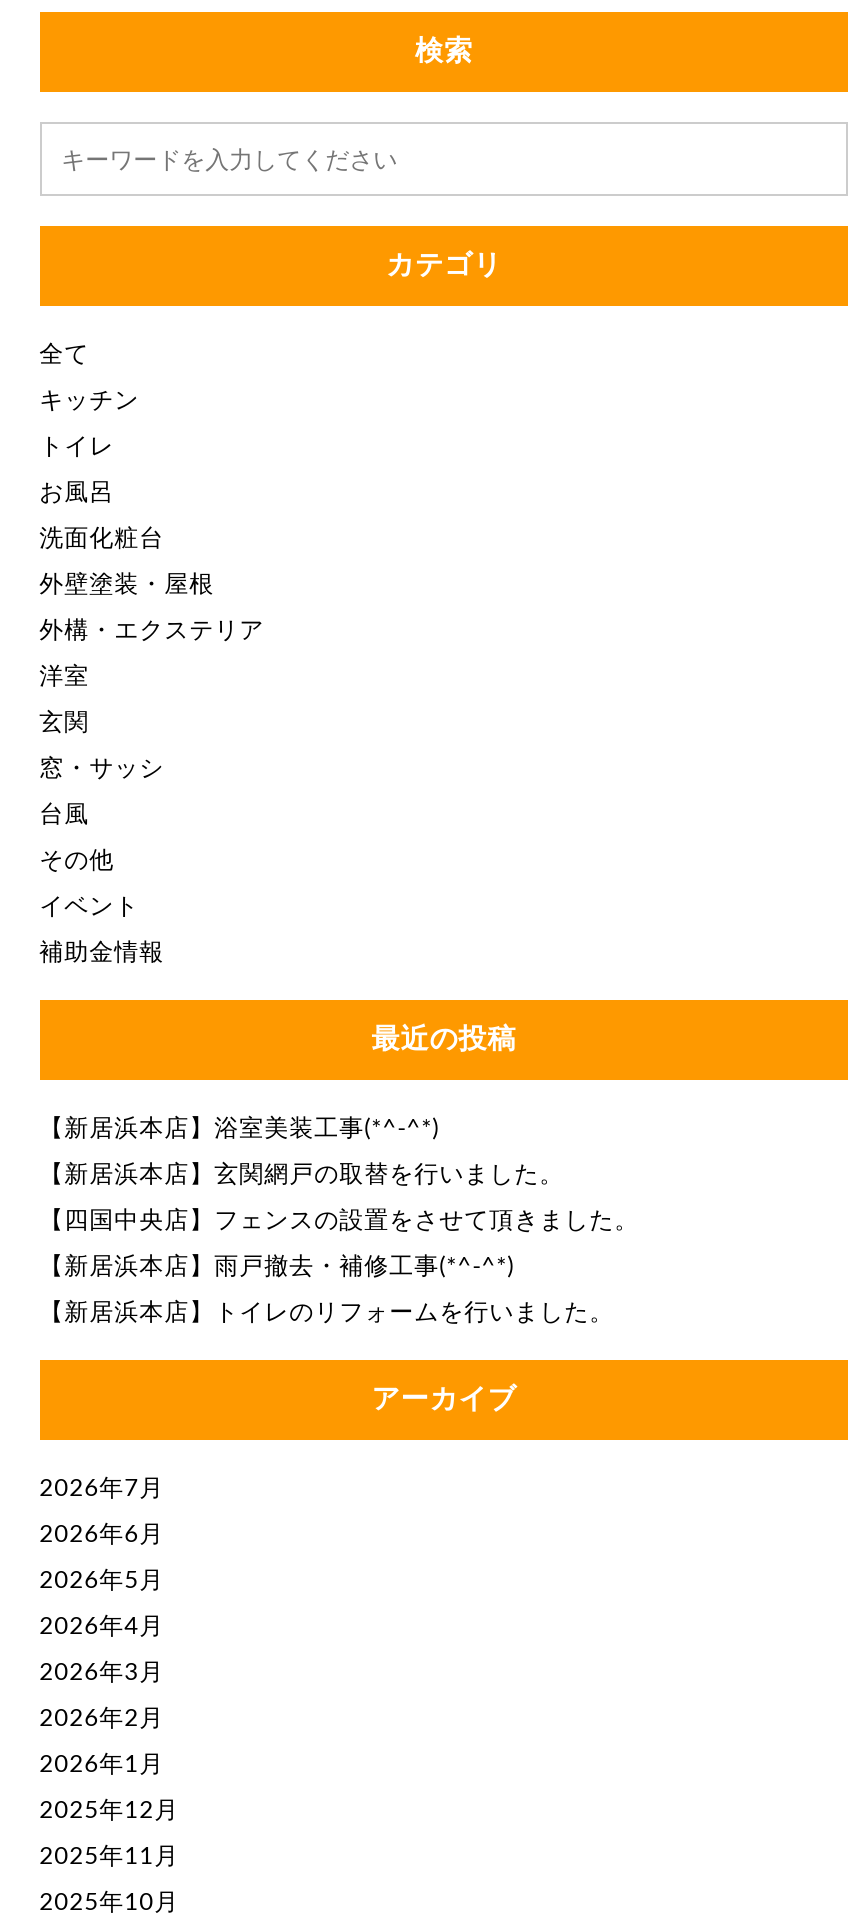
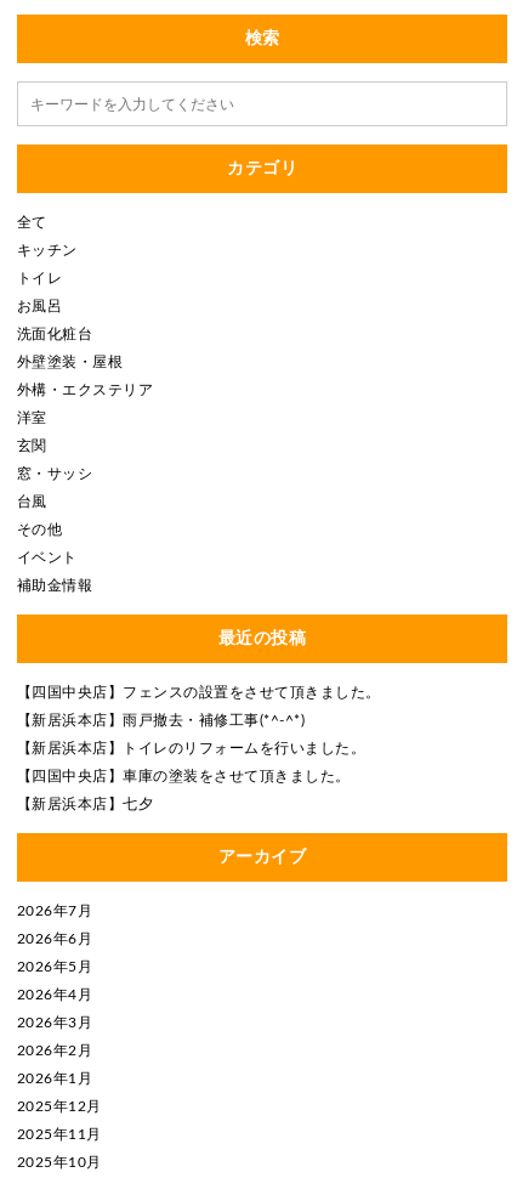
- 【新居浜本店】浴室美装工事(*^-^*)
- 【新居浜本店】玄関網戸の取替を行いました。

moved up: 【四国中央店】フェンスの設置をさせて頂きました。 | 【新居浜本店】雨戸撤去・補修工事(*^-^*) | 【新居浜本店】トイレのリフォームを行いました。

+ 【四国中央店】車庫の塗装をさせて頂きました。
+ 【新居浜本店】七夕
